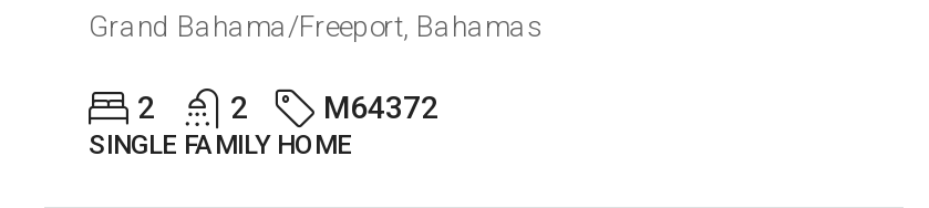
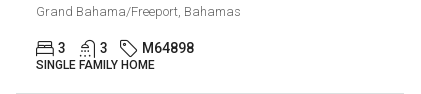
- 2
- 2
- M64372
+ 3
+ 3
+ M64898
